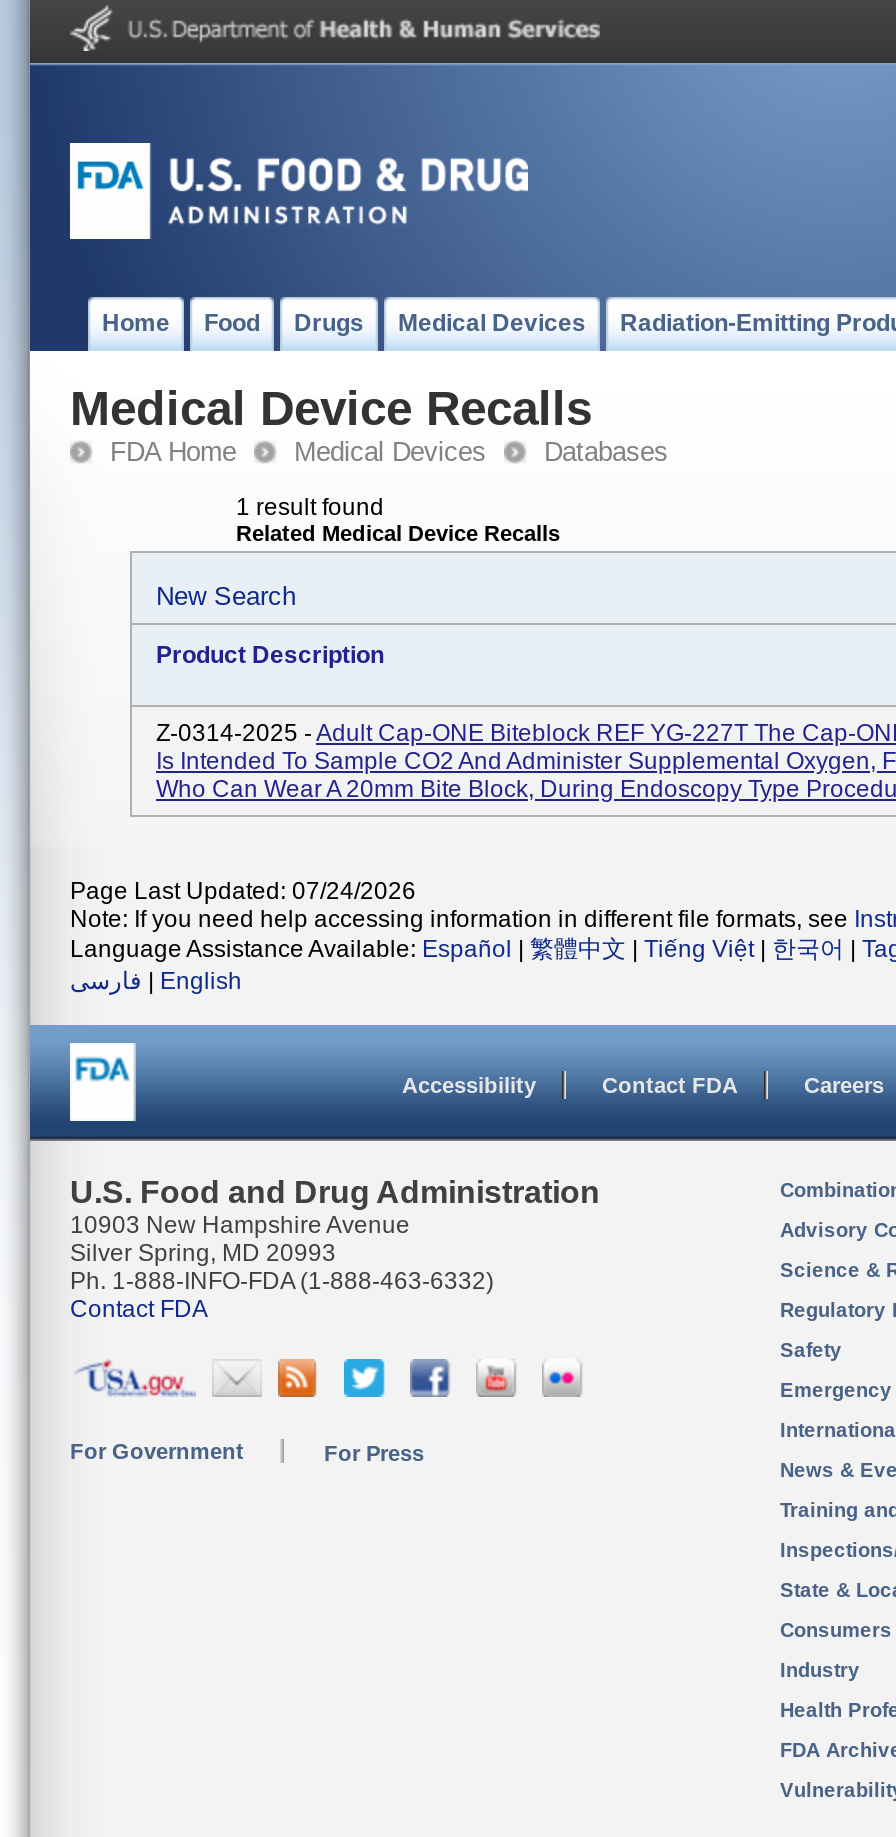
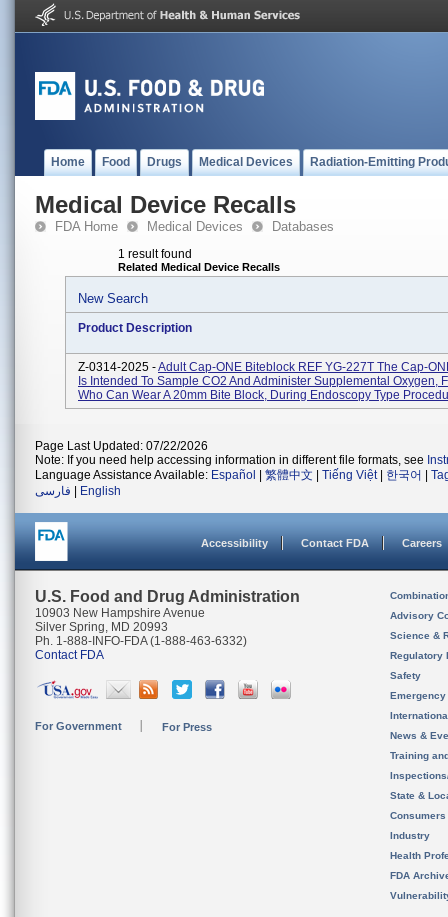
- Page Last Updated: 07/24/2026
+ Page Last Updated: 07/22/2026
